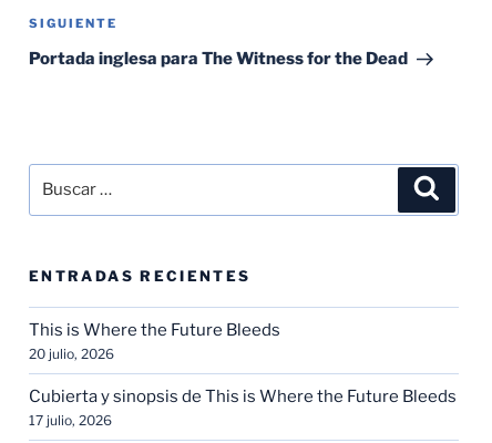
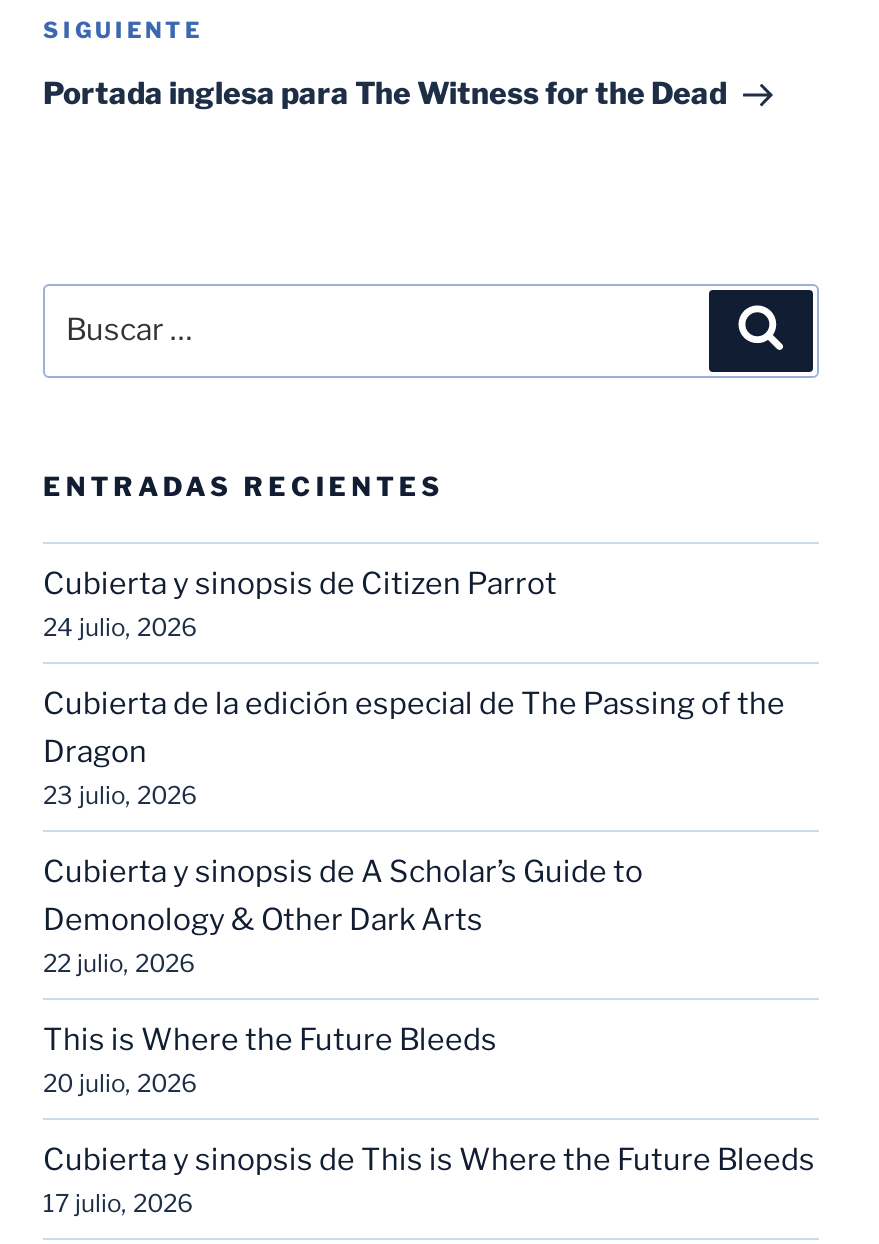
+ Cubierta y sinopsis de Citizen Parrot
+ 24 julio, 2026
+ Cubierta de la edición especial de The Passing of the
+ Dragon
+ 23 julio, 2026
+ Cubierta y sinopsis de A Scholar’s Guide to
+ Demonology & Other Dark Arts
+ 22 julio, 2026
